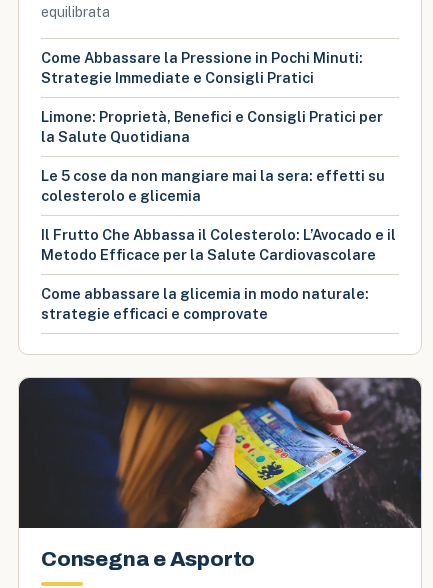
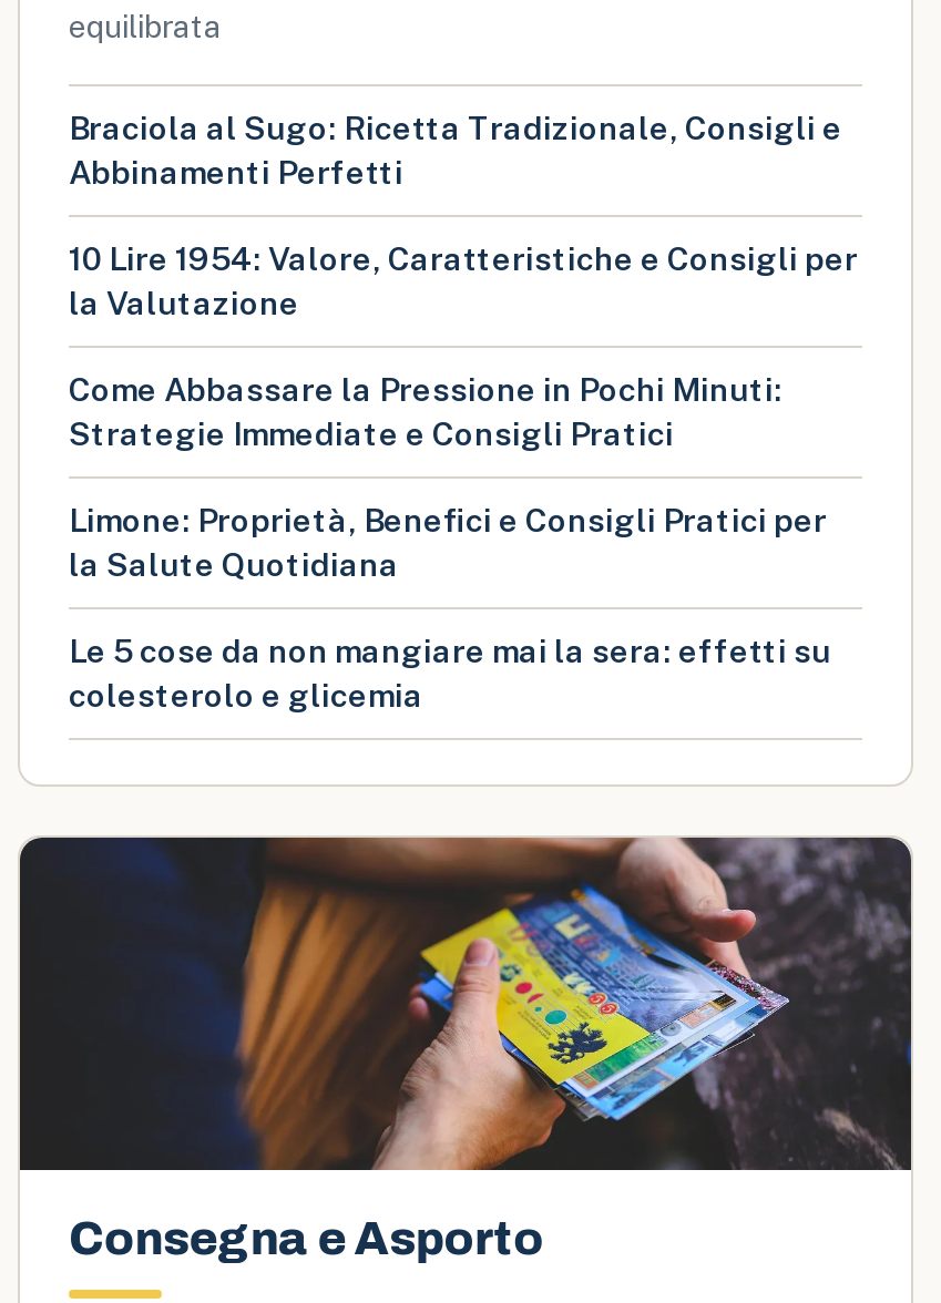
+ Braciola al Sugo: Ricetta Tradizionale, Consigli e
+ Abbinamenti Perfetti
+ 10 Lire 1954: Valore, Caratteristiche e Consigli per
+ la Valutazione

moved down: Come Abbassare la Pressione in Pochi Minuti: | Strategie Immediate e Consigli Pratici | Limone: Proprietà, Benefici e Consigli Pratici per | la Salute Quotidiana | Le 5 cose da non mangiare mai la sera: effetti su | colesterolo e glicemia

- Il Frutto Che Abbassa il Colesterolo: L’Avocado e il
- Metodo Efficace per la Salute Cardiovascolare
- Come abbassare la glicemia in modo naturale:
- strategie efficaci e comprovate
